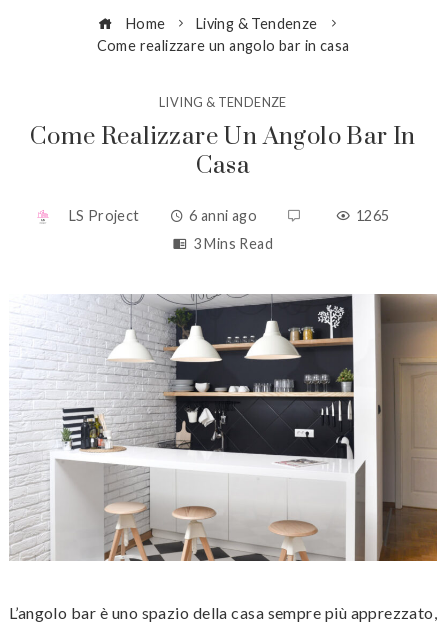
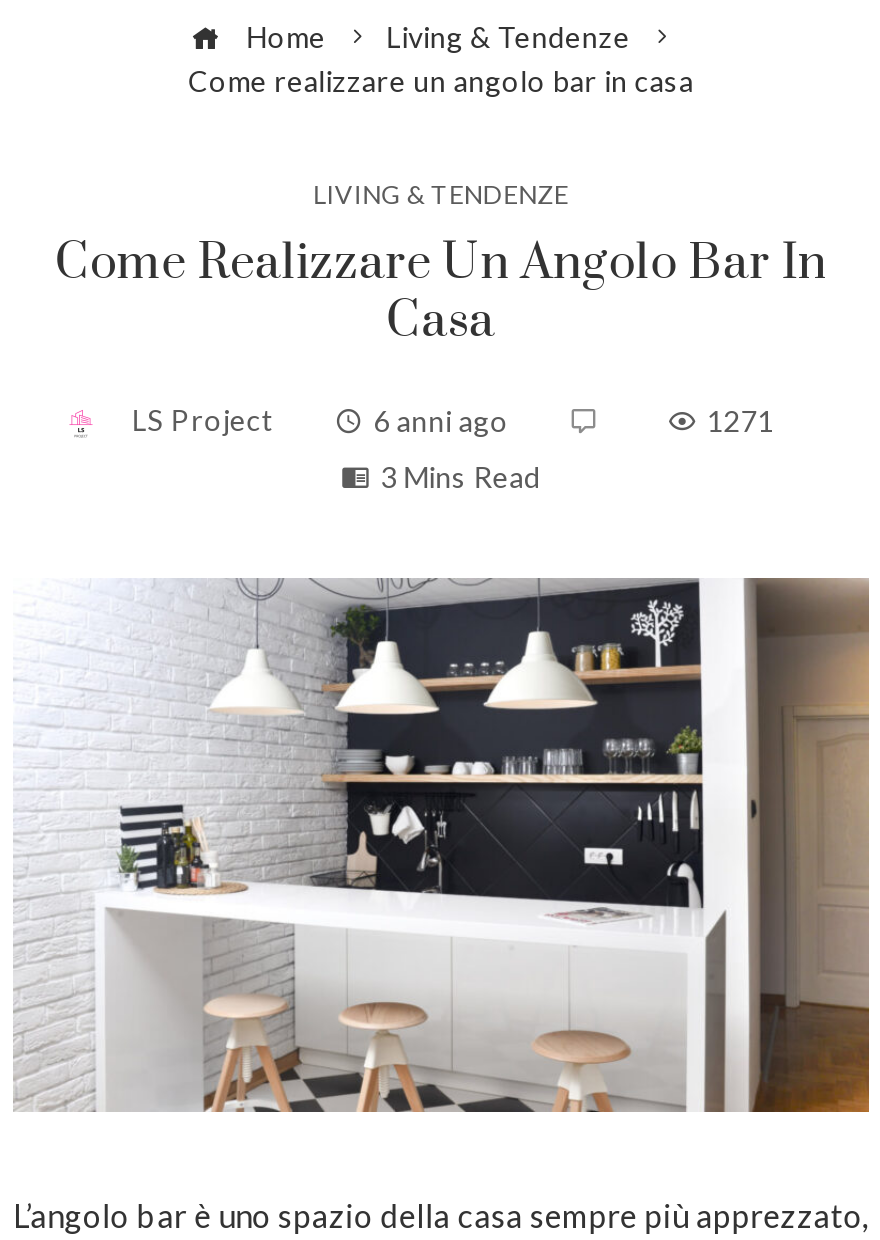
- 1265
+ 1271
